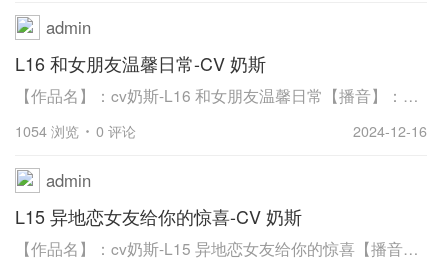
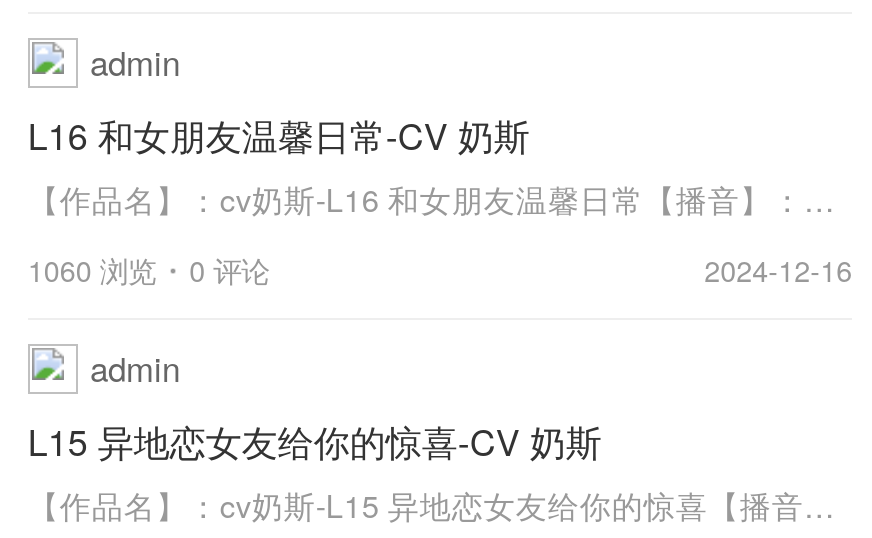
- 1054 浏览 0 评论
+ 1060 浏览 0 评论
